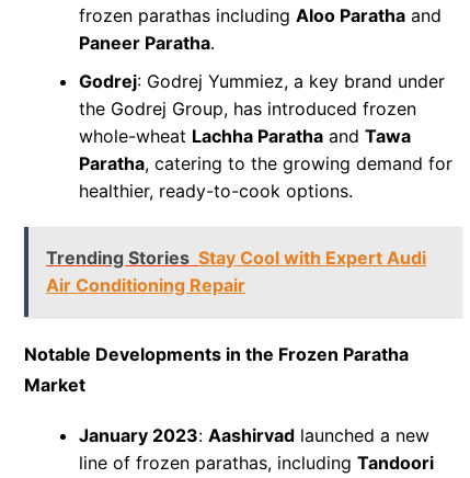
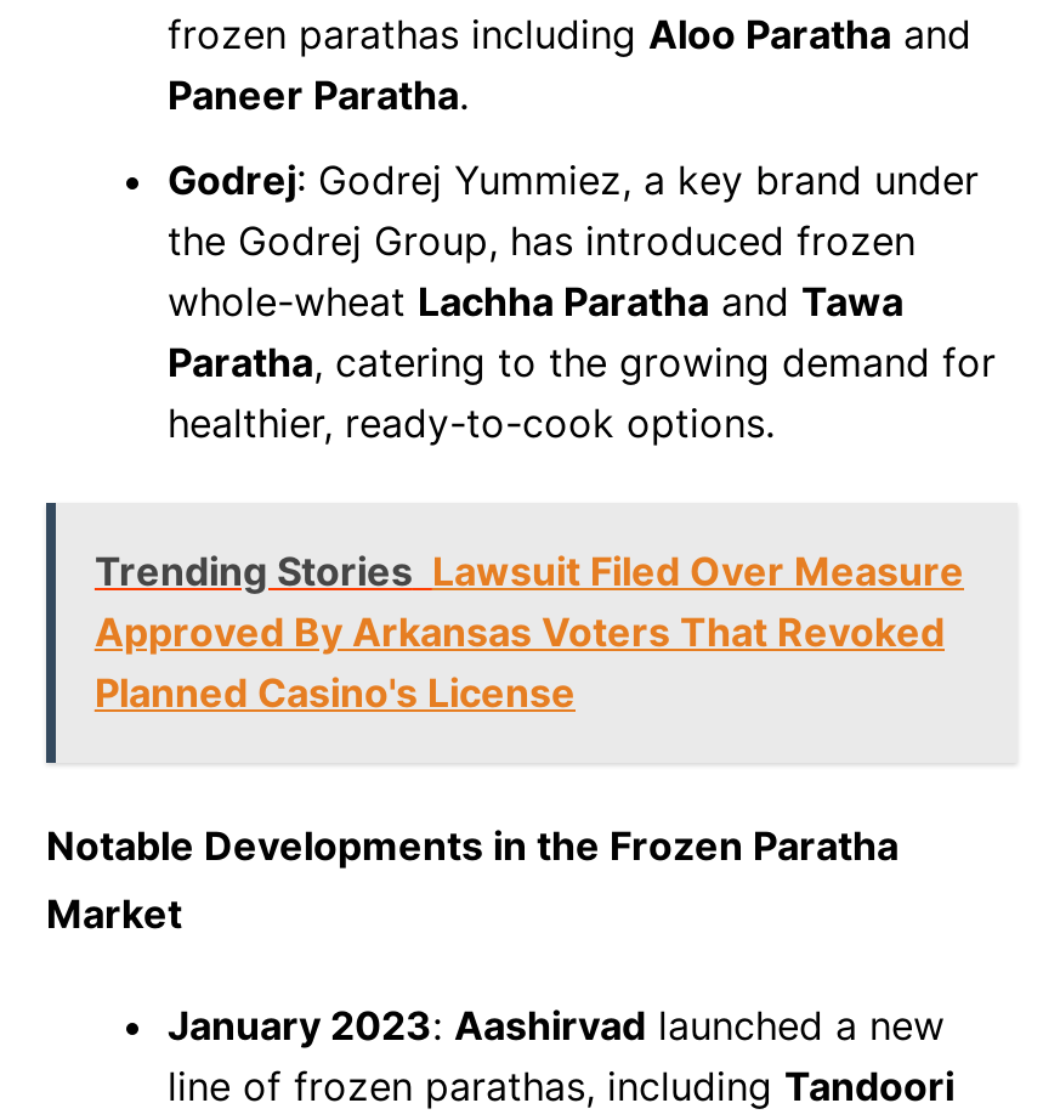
- Trending Stories Stay Cool with Expert Audi
- Air Conditioning Repair
+ Trending Stories Lawsuit Filed Over Measure
+ Approved By Arkansas Voters That Revoked
+ Planned Casino's License
